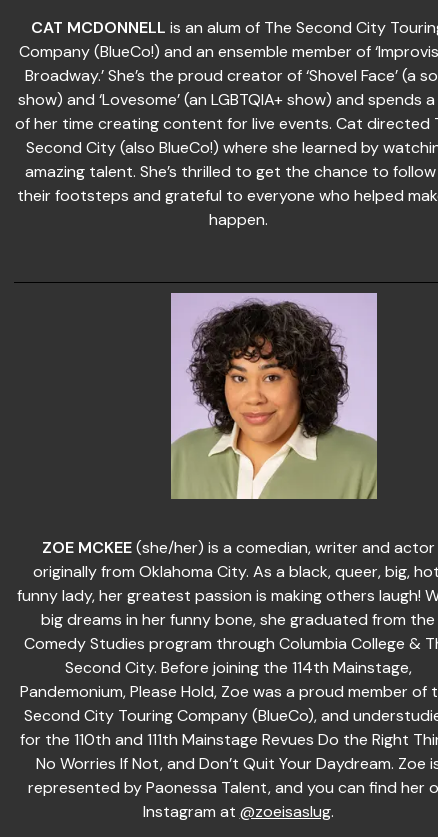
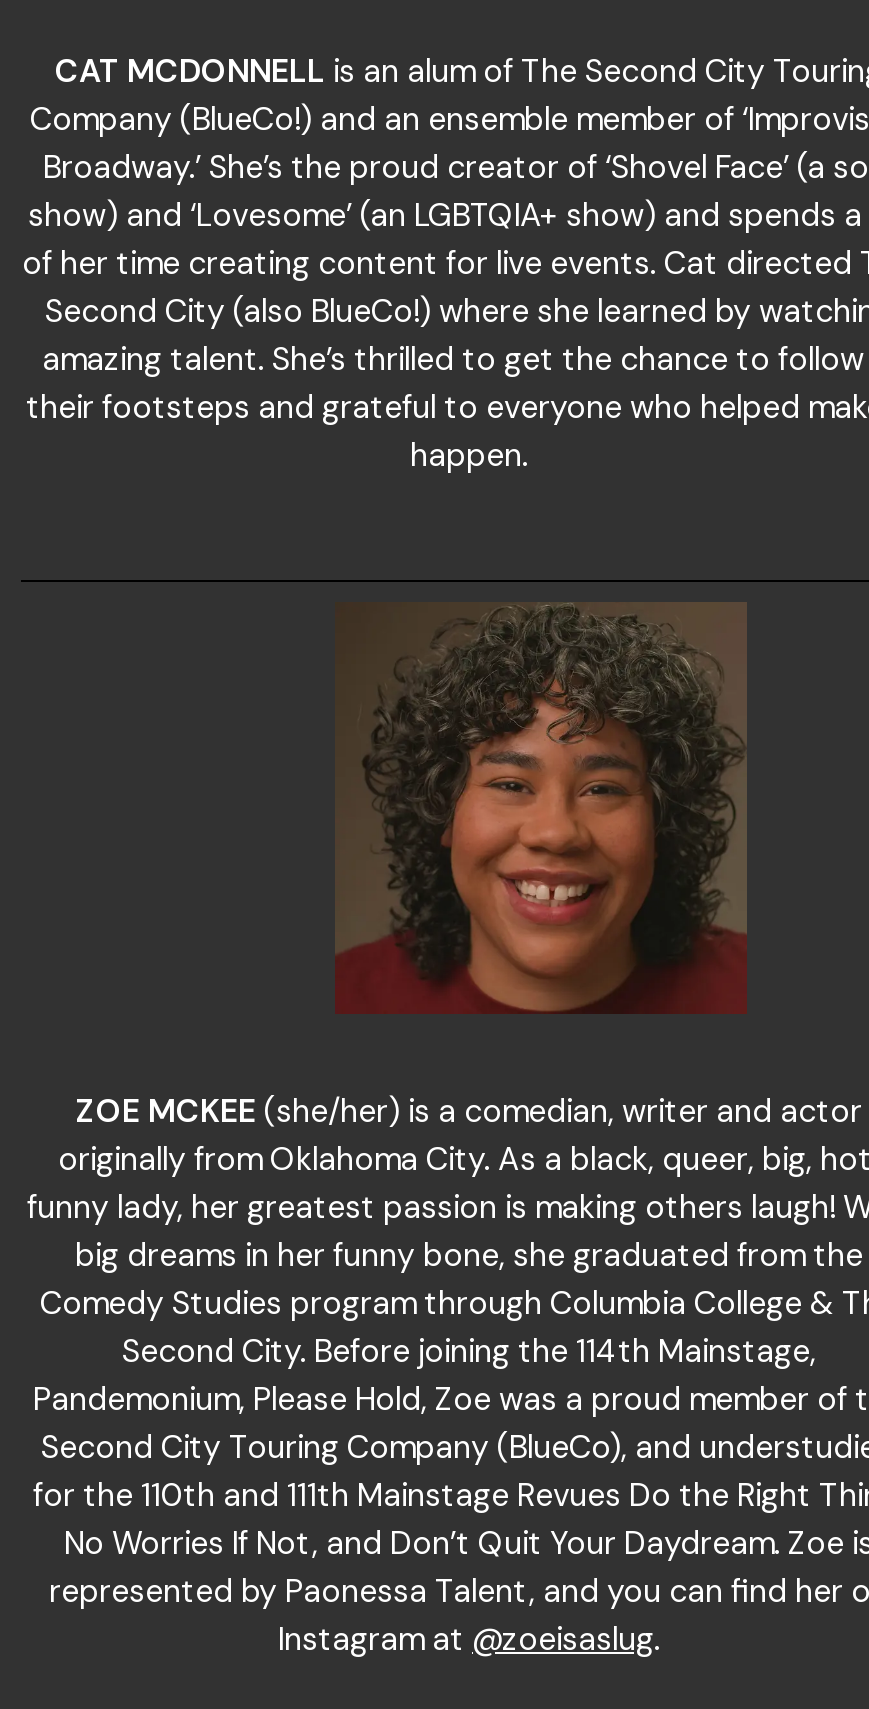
- [image]
+ [image]
